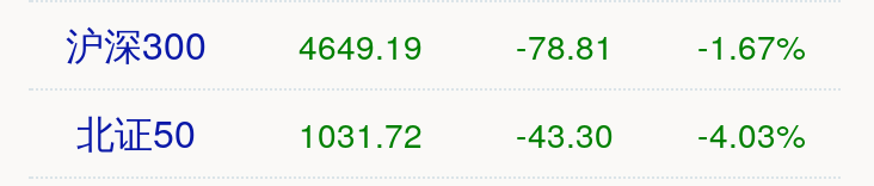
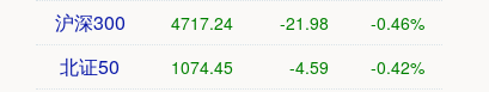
- 4649.19
+ 4717.24

- -78.81
+ -21.98

- -1.67%
+ -0.46%

- 1031.72
+ 1074.45

- -43.30
+ -4.59

- -4.03%
+ -0.42%
